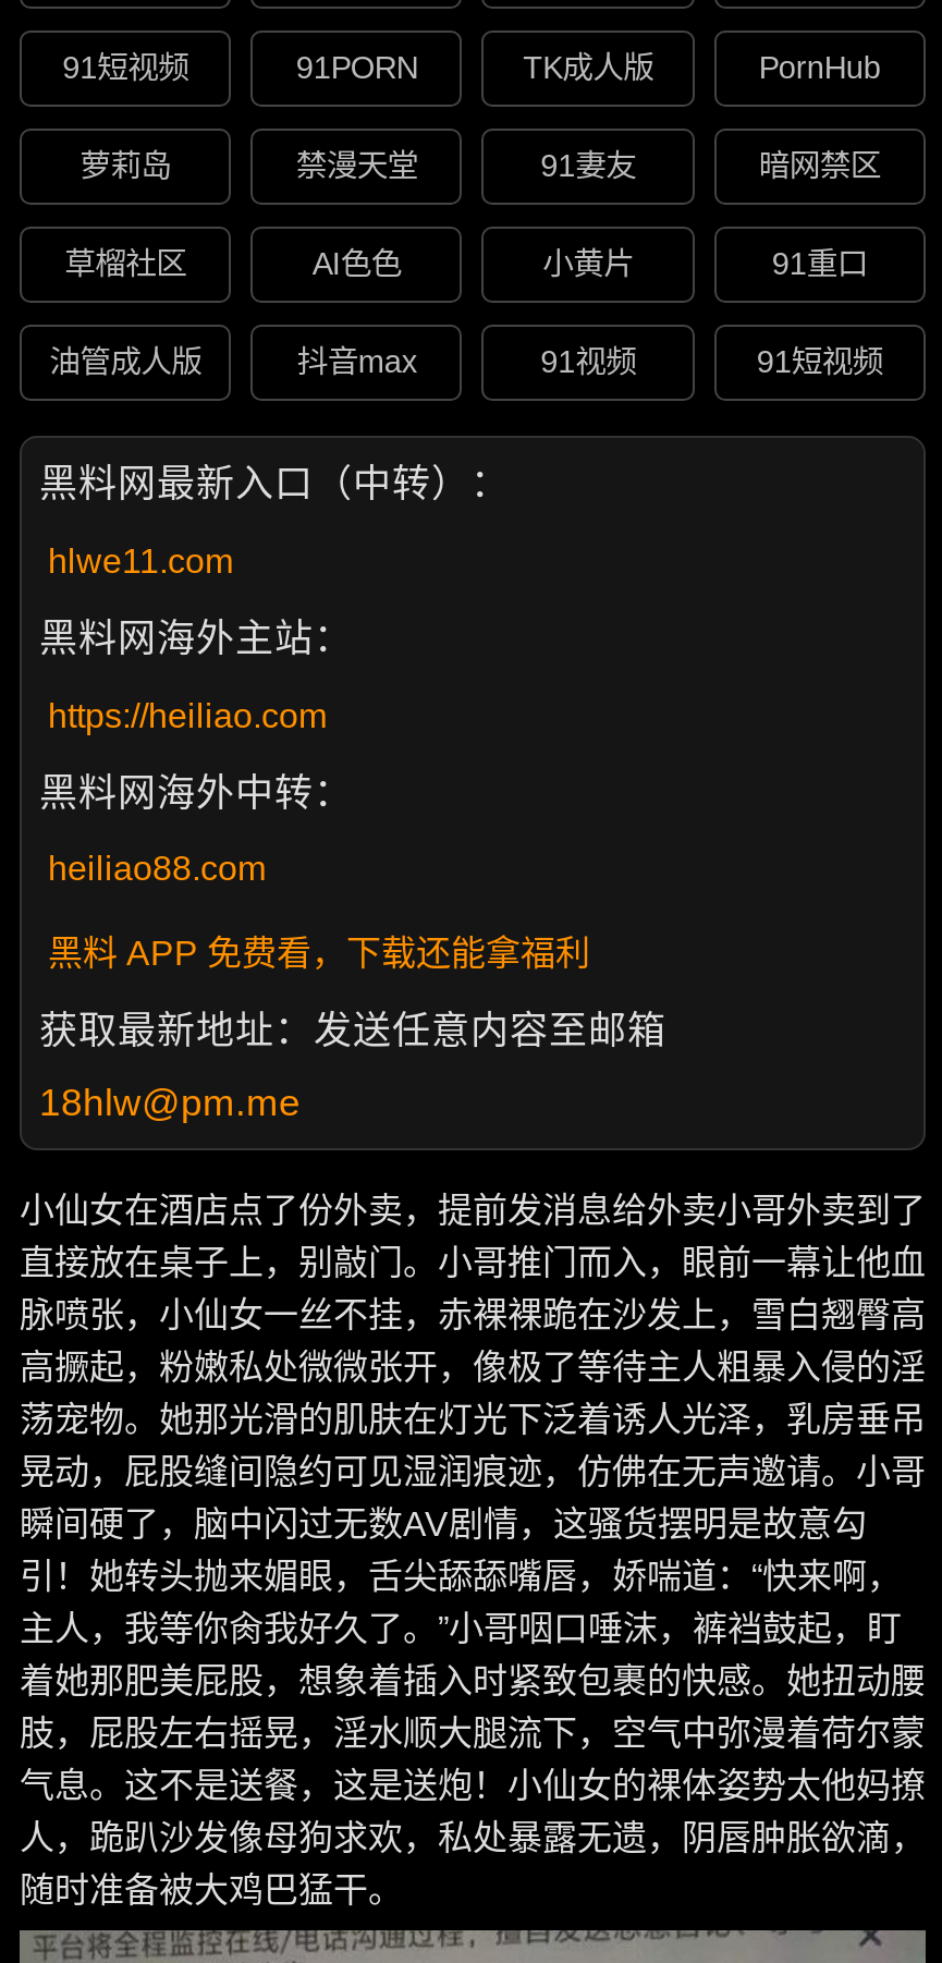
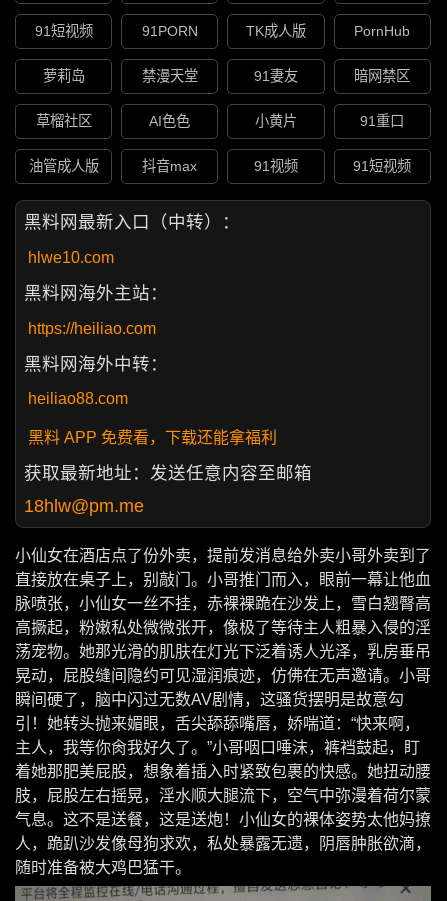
- hlwe11.com
+ hlwe10.com
